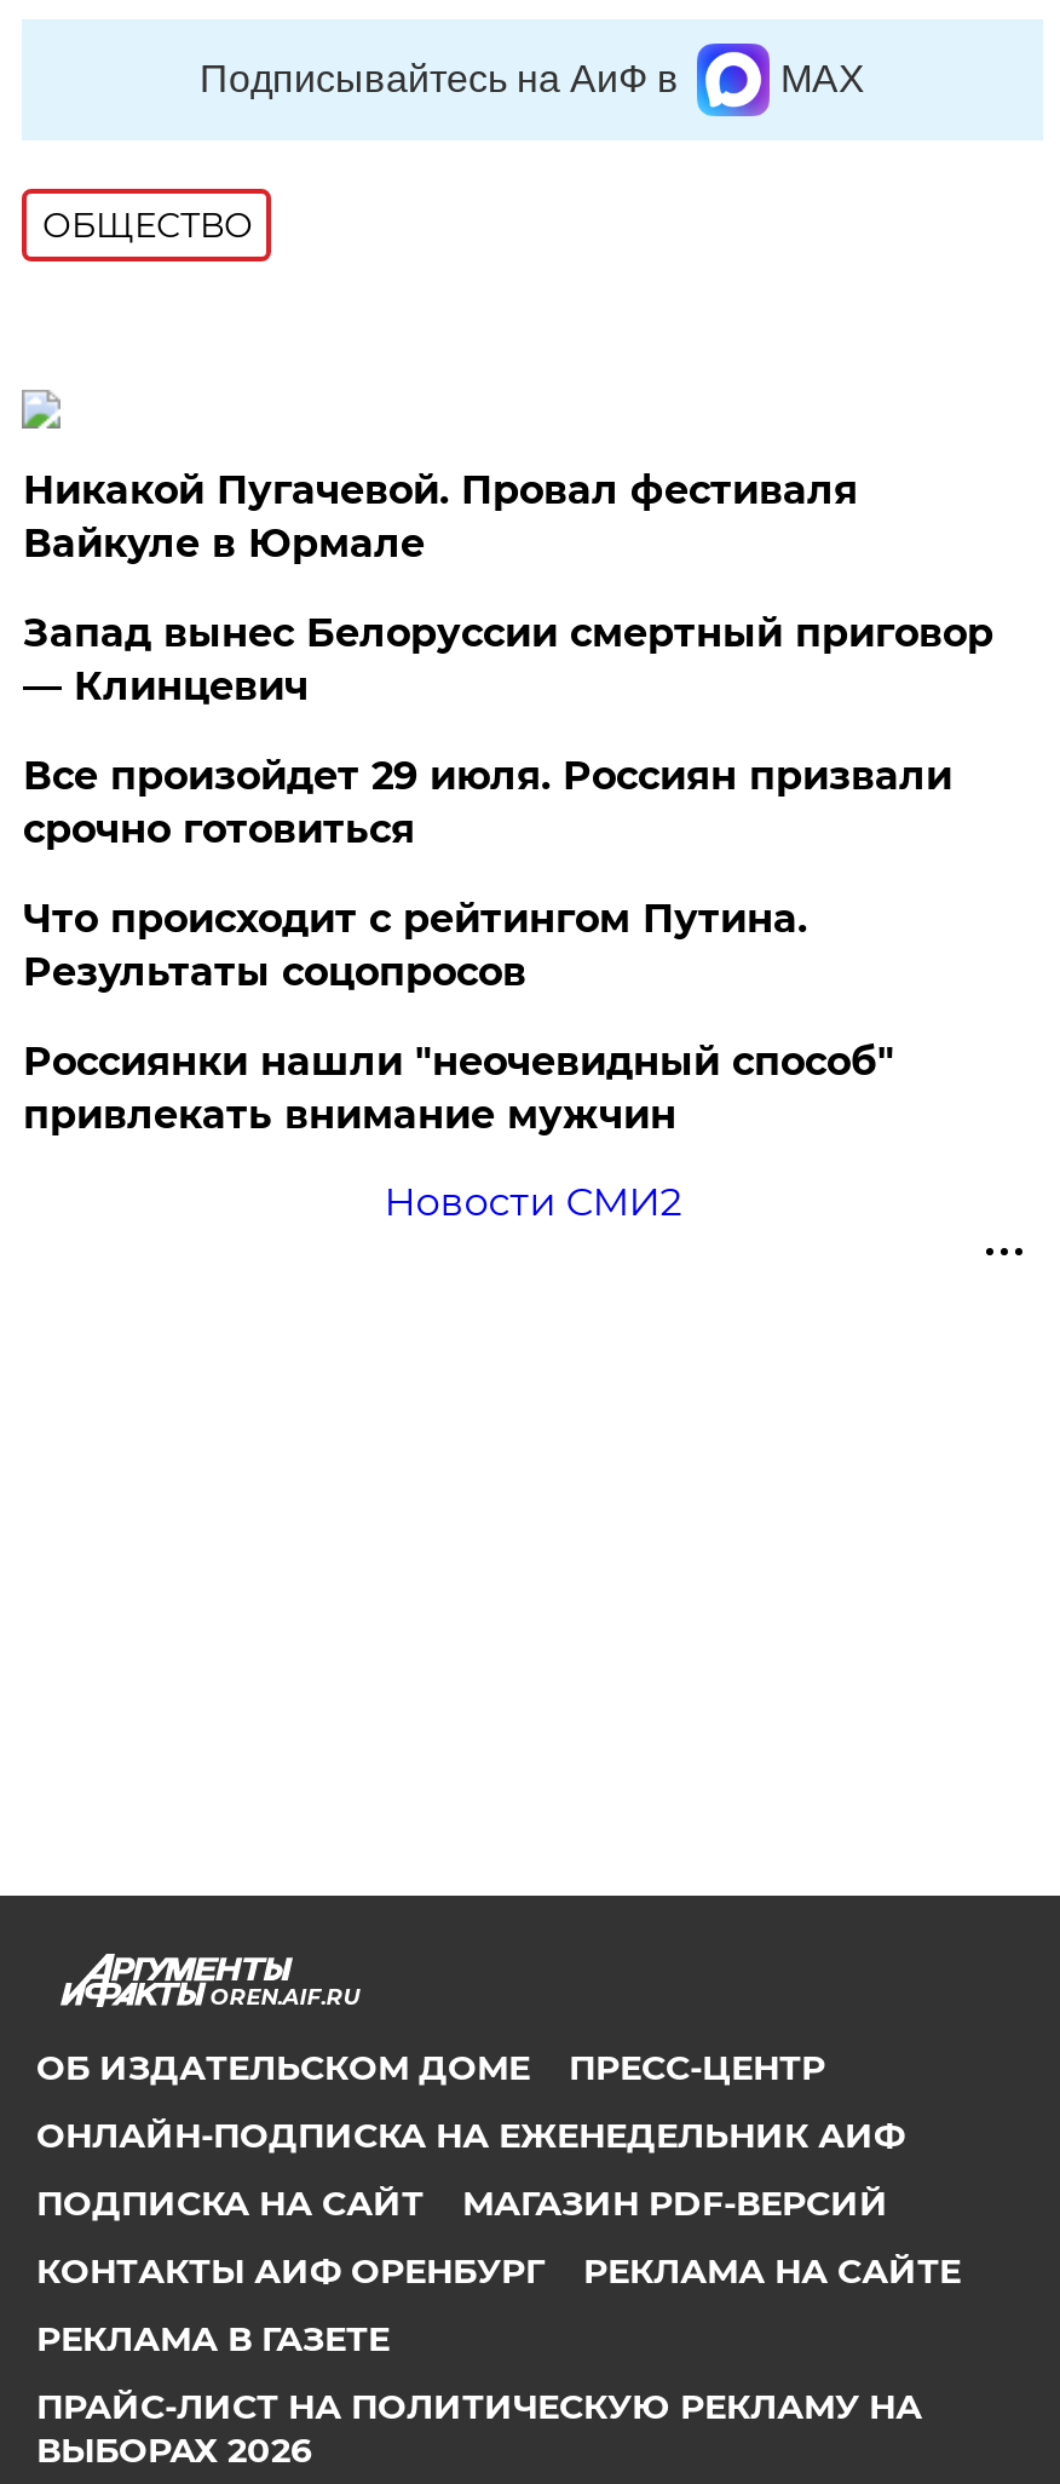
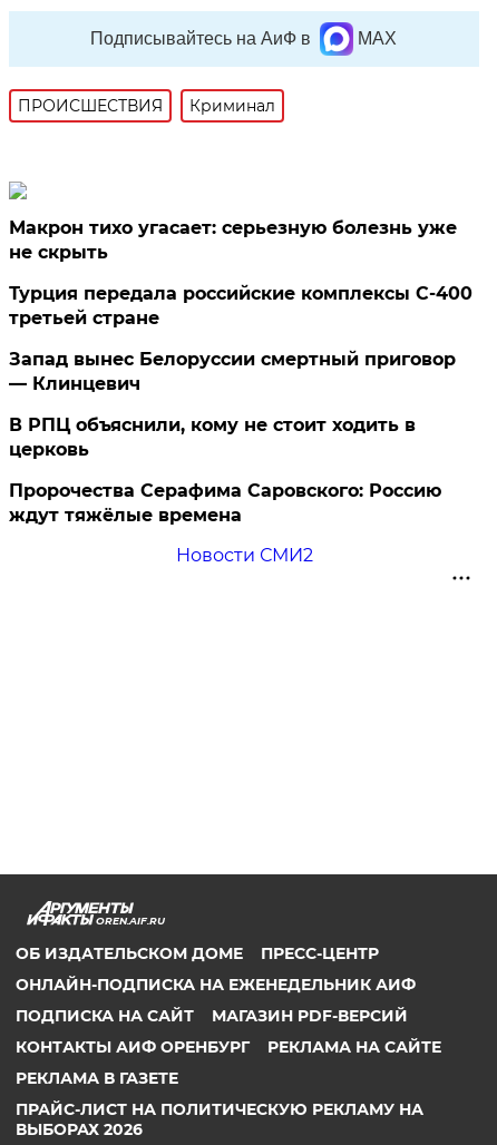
- ОБЩЕСТВО
+ ПРОИСШЕСТВИЯ
+ Криминал

- Никакой Пугачевой. Провал фестиваля
- Вайкуле в Юрмале
+ Макрон тихо угасает: серьезную болезнь уже
+ не скрыть
+ Турция передала российские комплексы С-400
+ третьей стране

moved down: Запад вынес Белоруссии смертный приговор | — Клинцевич

- Все произойдет 29 июля. Россиян призвали
- срочно готовиться
- Что происходит с рейтингом Путина.
- Результаты соцопросов
- Россиянки нашли "неочевидный способ"
- привлекать внимание мужчин
+ В РПЦ объяснили, кому не стоит ходить в
+ церковь
+ Пророчества Серафима Саровского: Россию
+ ждут тяжёлые времена
